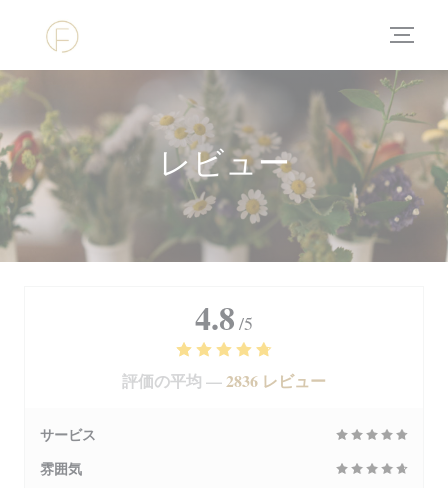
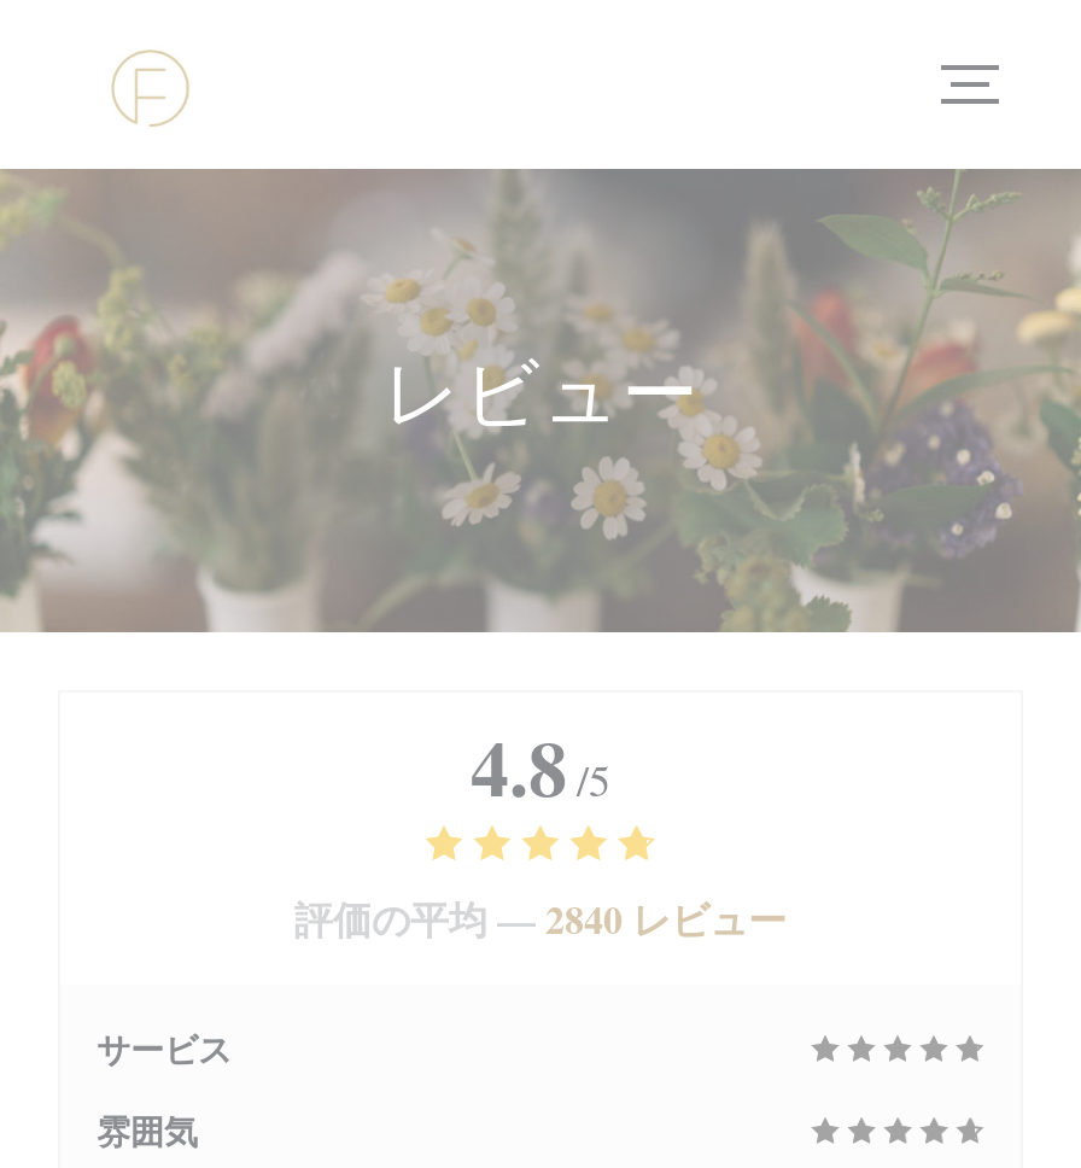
- 評価の平均 — 2836 レビュー
+ 評価の平均 — 2840 レビュー
